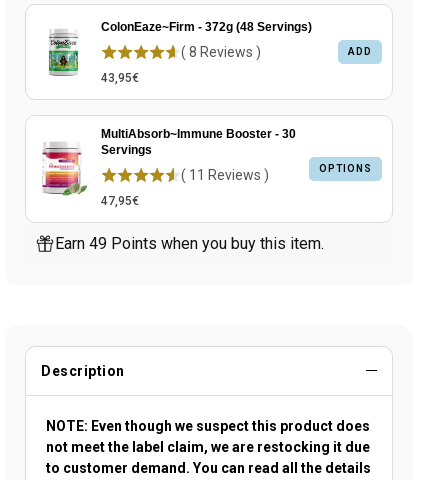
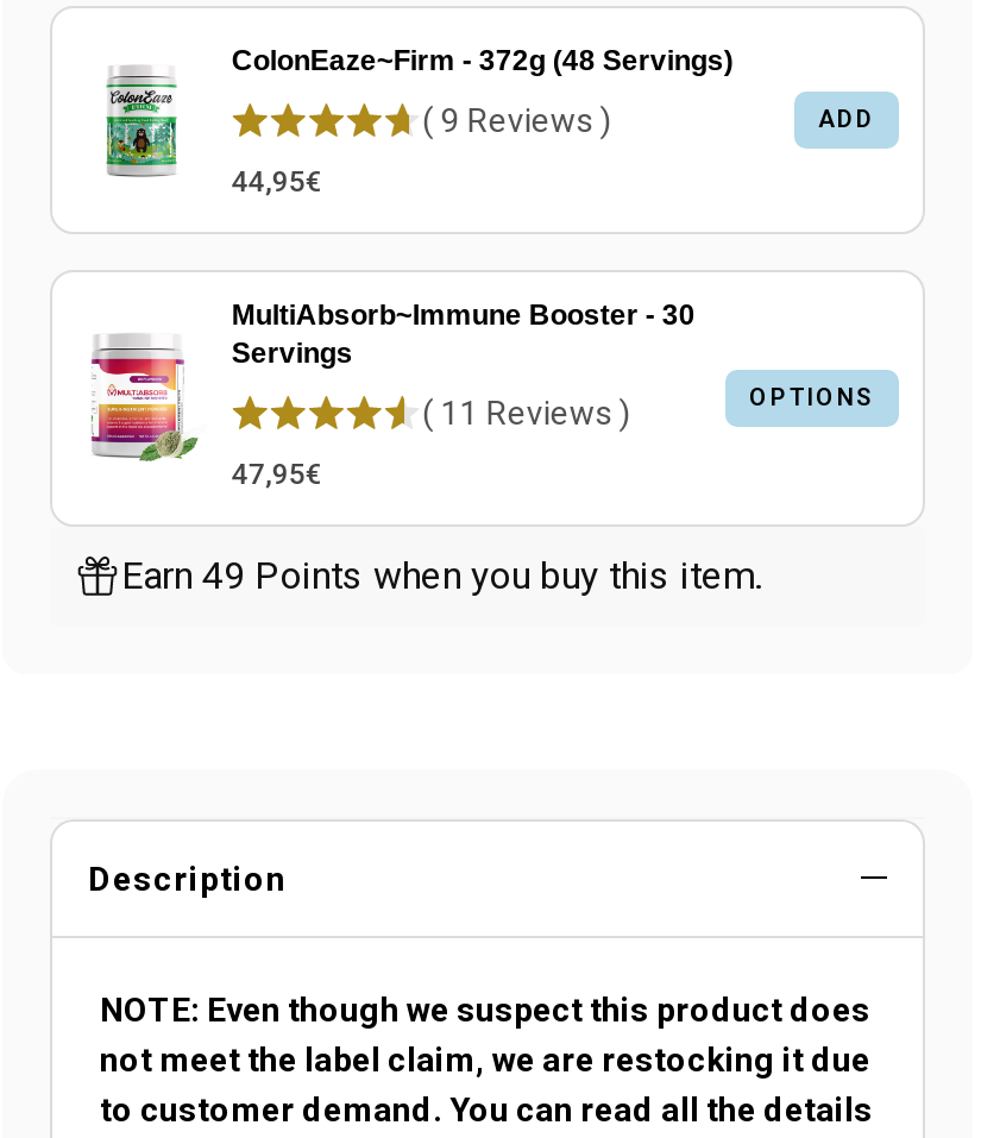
- ( 8 Reviews )
+ ( 9 Reviews )

- 43,95€
+ 44,95€
